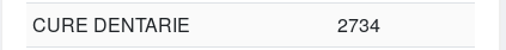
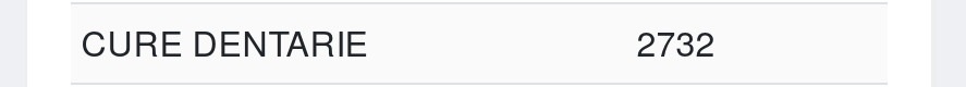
- 2734
+ 2732
